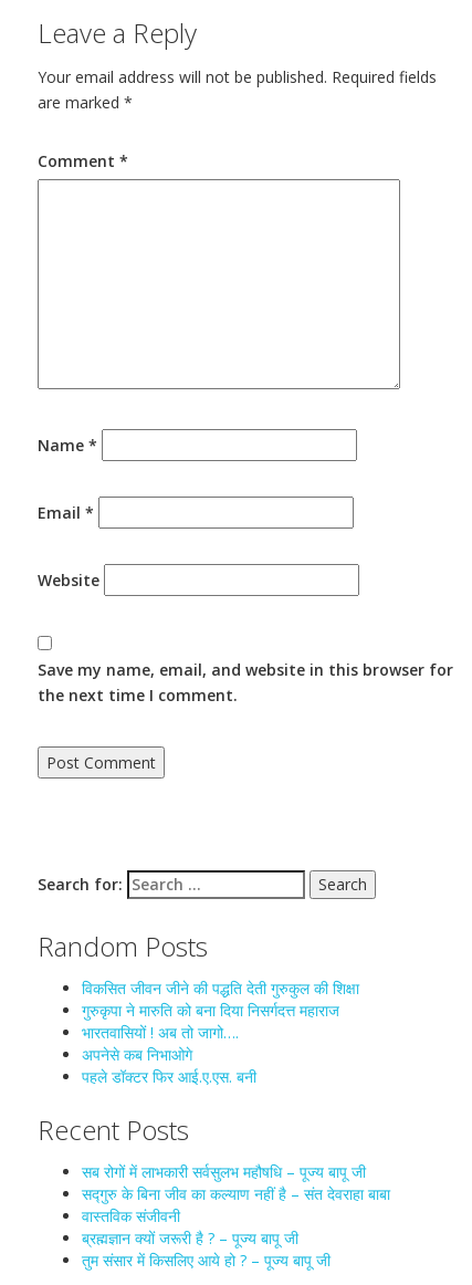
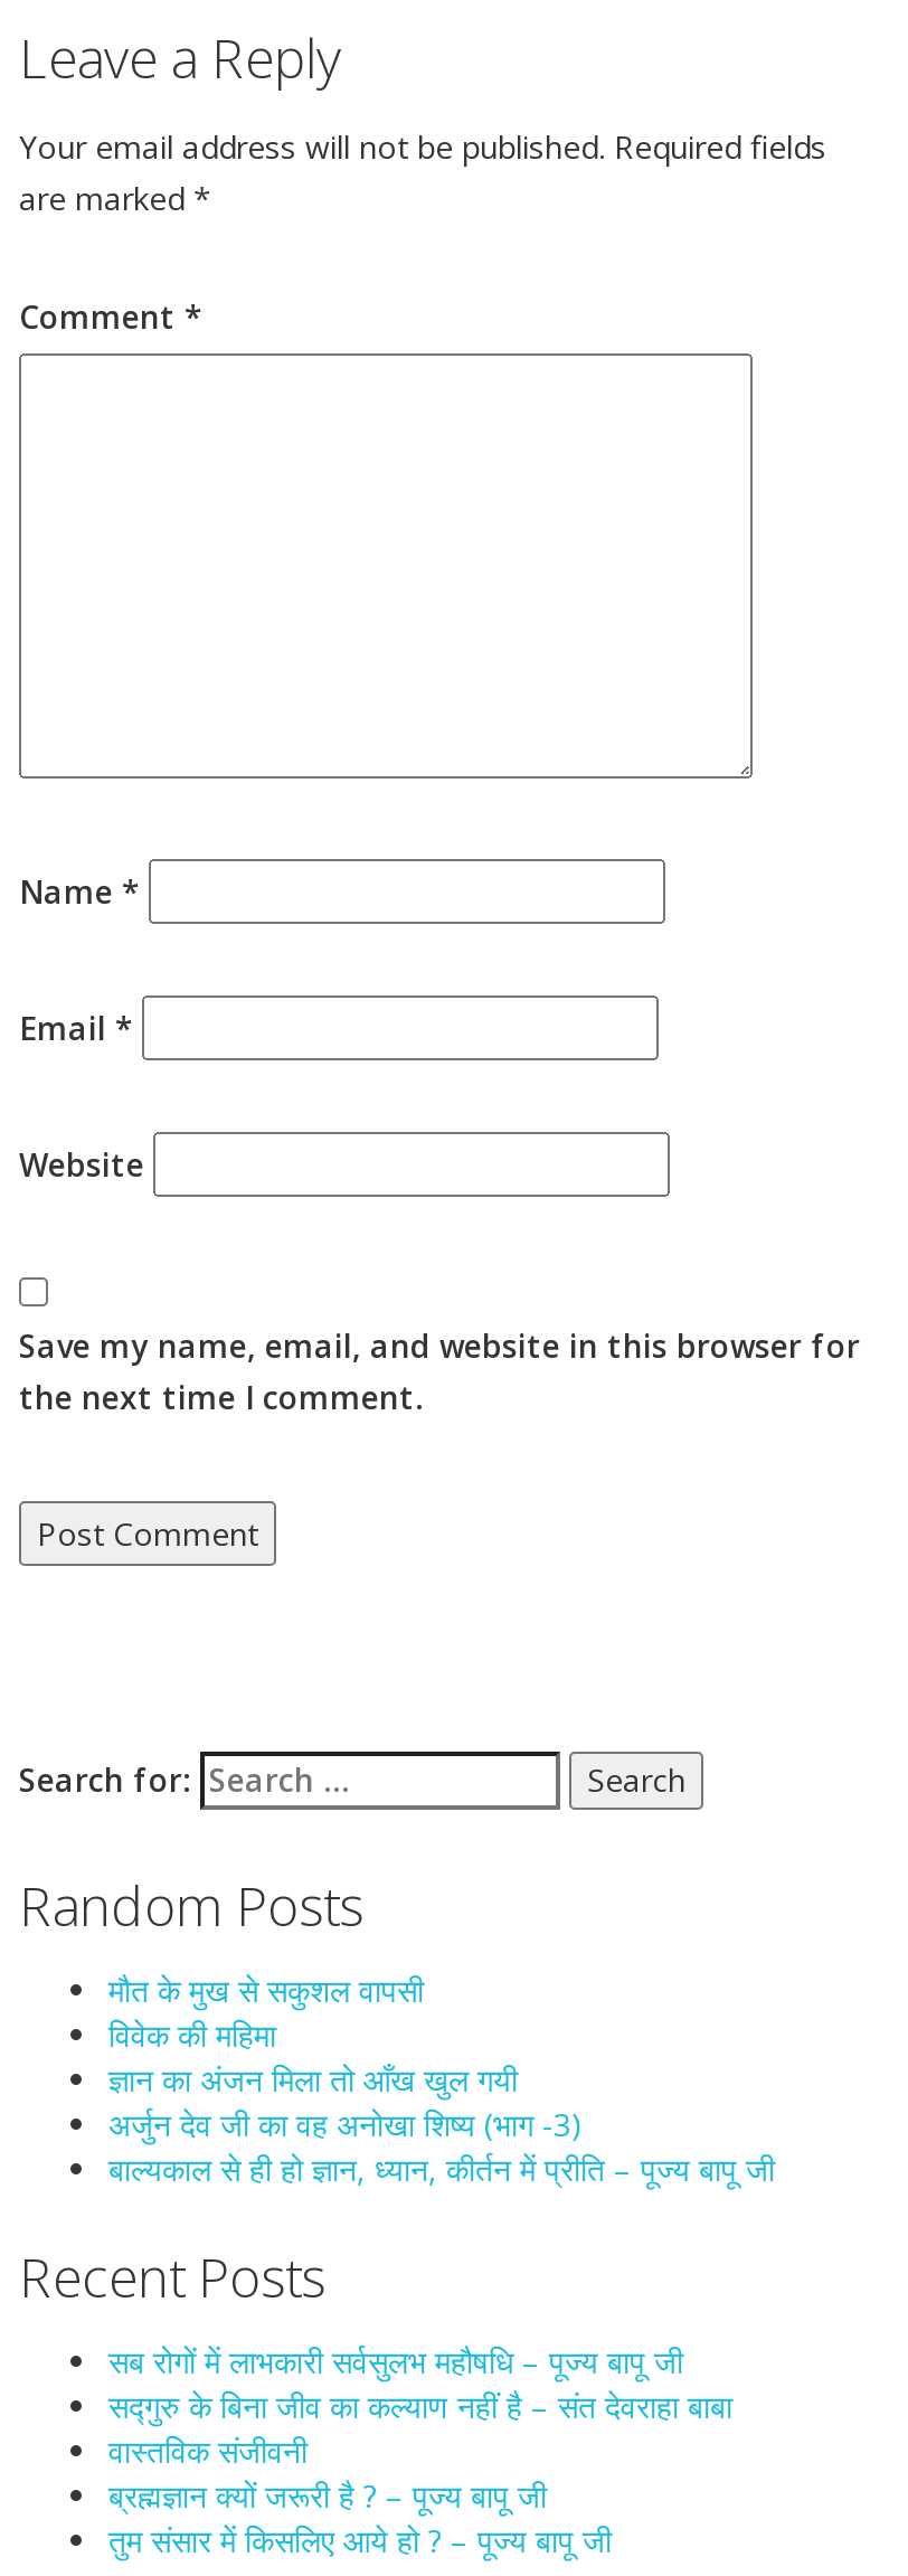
- विकसित जीवन जीने की पद्धति देती गुरुकुल की शिक्षा
- गुरुकृपा ने मारुति को बना दिया निसर्गदत्त महाराज
- भारतवासियों ! अब तो जागो….
- अपनेसे कब निभाओगे
- पहले डॉक्टर फिर आई.ए.एस. बनी
+ मौत के मुख से सकुशल वापसी
+ विवेक की महिमा
+ ज्ञान का अंजन मिला तो आँख खुल गयी
+ अर्जुन देव जी का वह अनोखा शिष्य (भाग -3)
+ बाल्यकाल से ही हो ज्ञान, ध्यान, कीर्तन में प्रीति – पूज्य बापू जी
